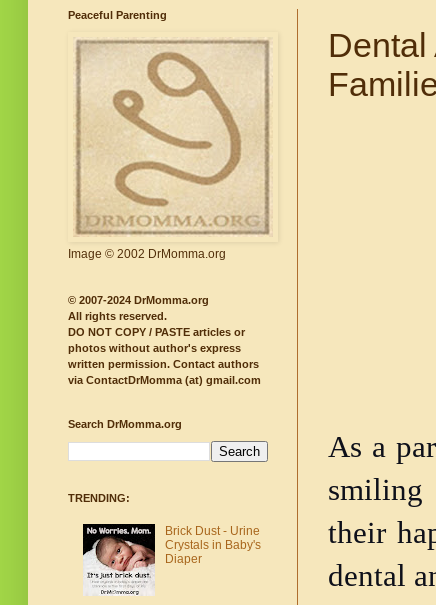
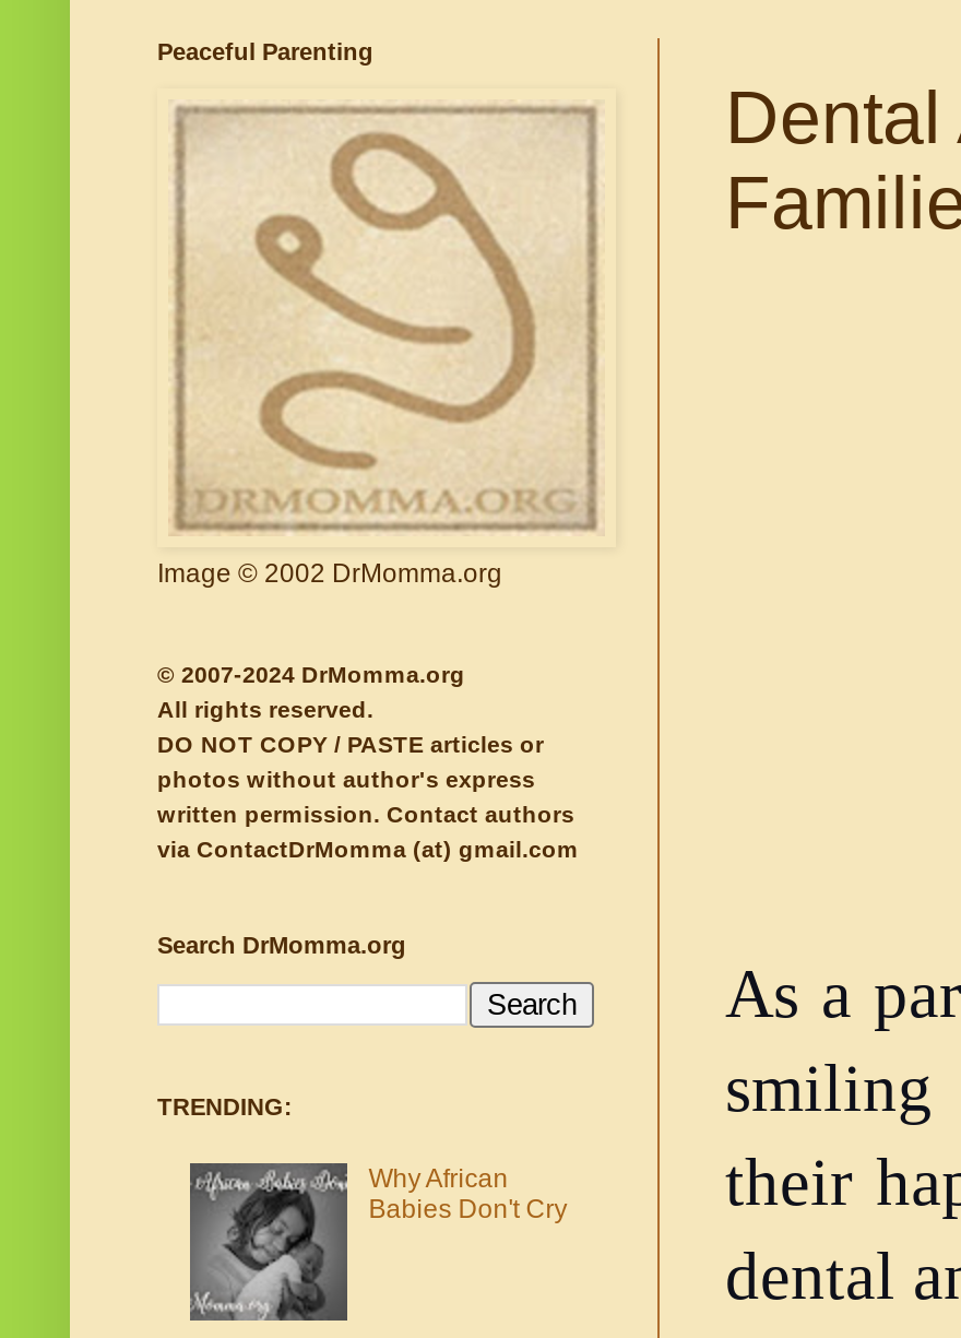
- [image]
- Brick Dust - Urine
- Crystals in Baby's
- Diaper
+ [image]
+ Why African
+ Babies Don't Cry
